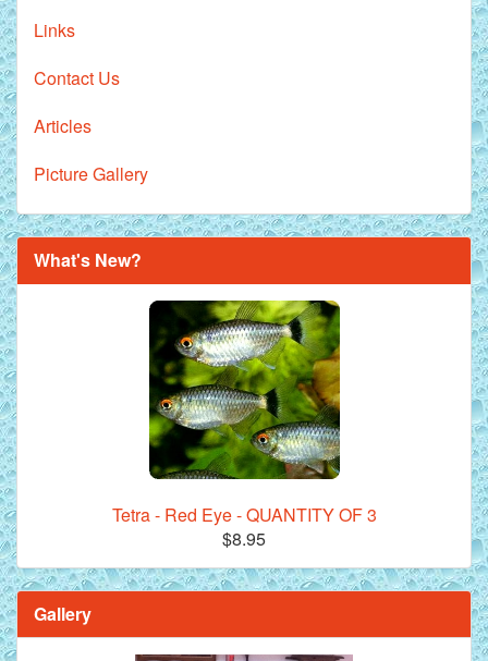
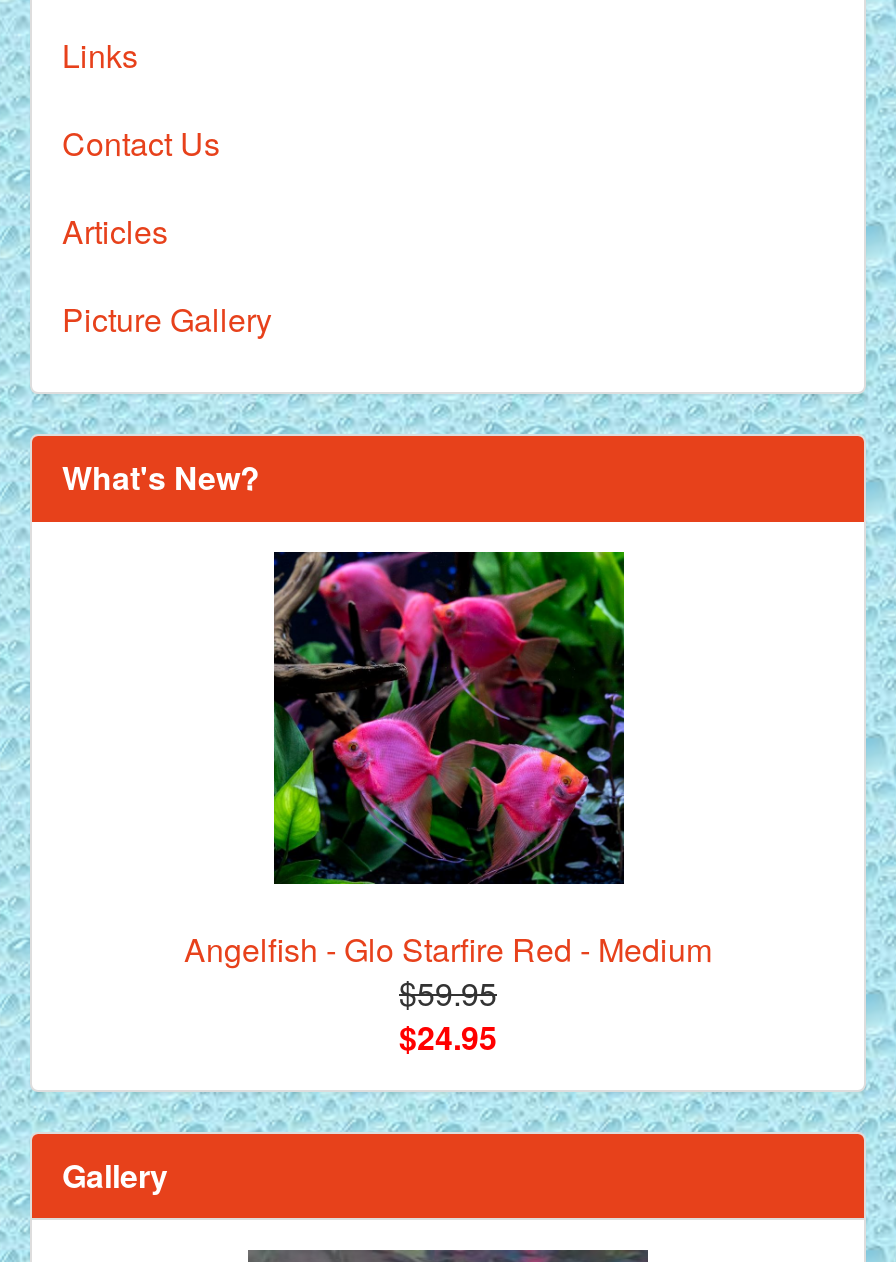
- [image]
- Tetra - Red Eye - QUANTITY OF 3
- $8.95
+ [image]
+ Angelfish - Glo Starfire Red - Medium
+ $59.95
+ $24.95
